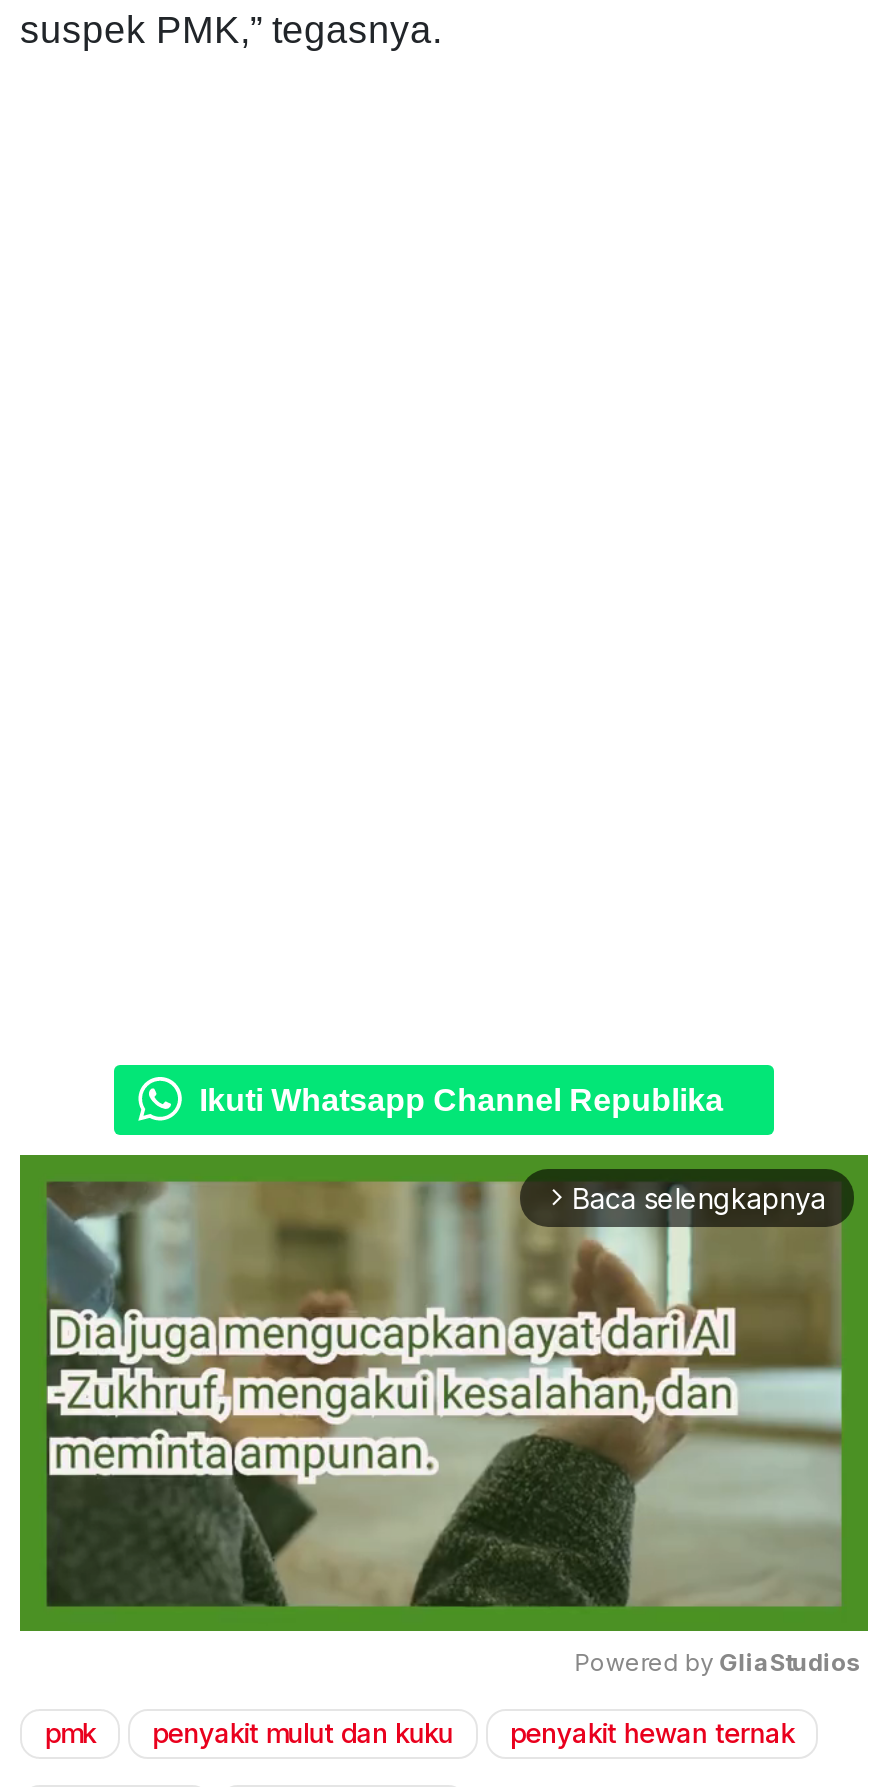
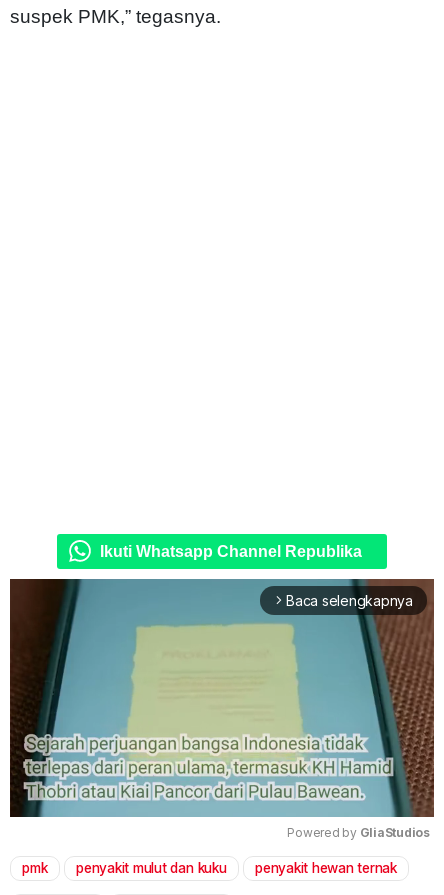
- [image]
+ [image]
